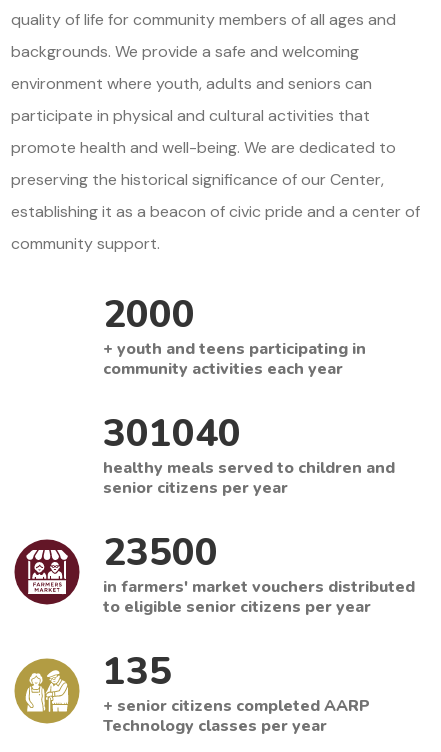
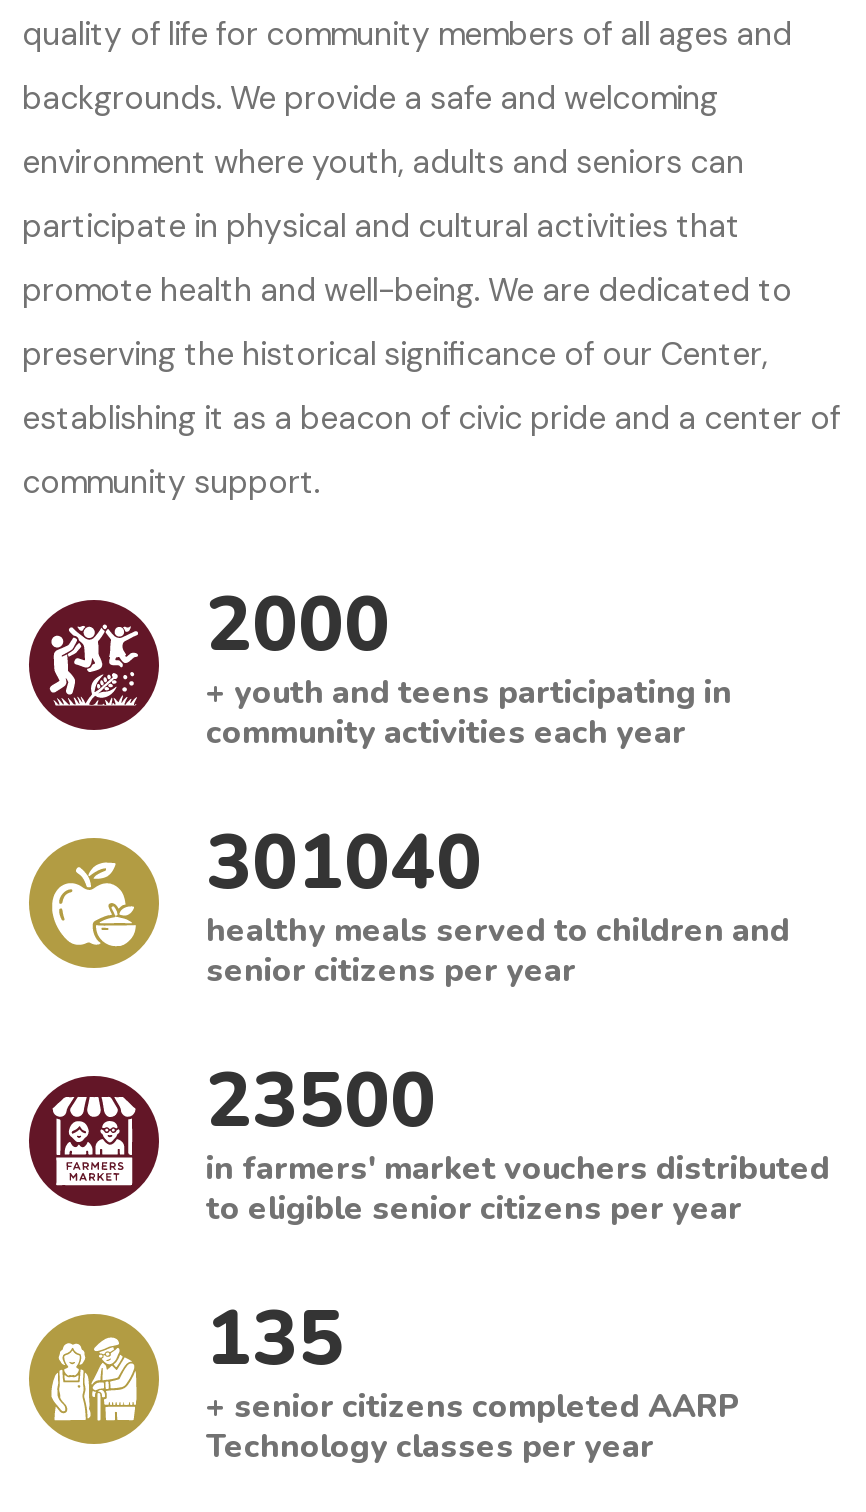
+ [image]

+ [image]
